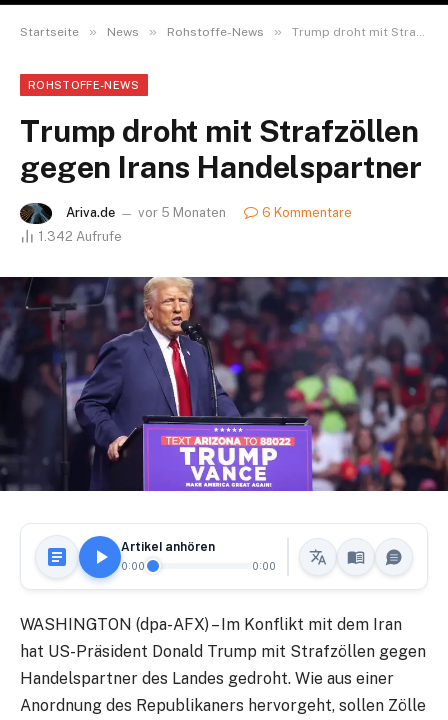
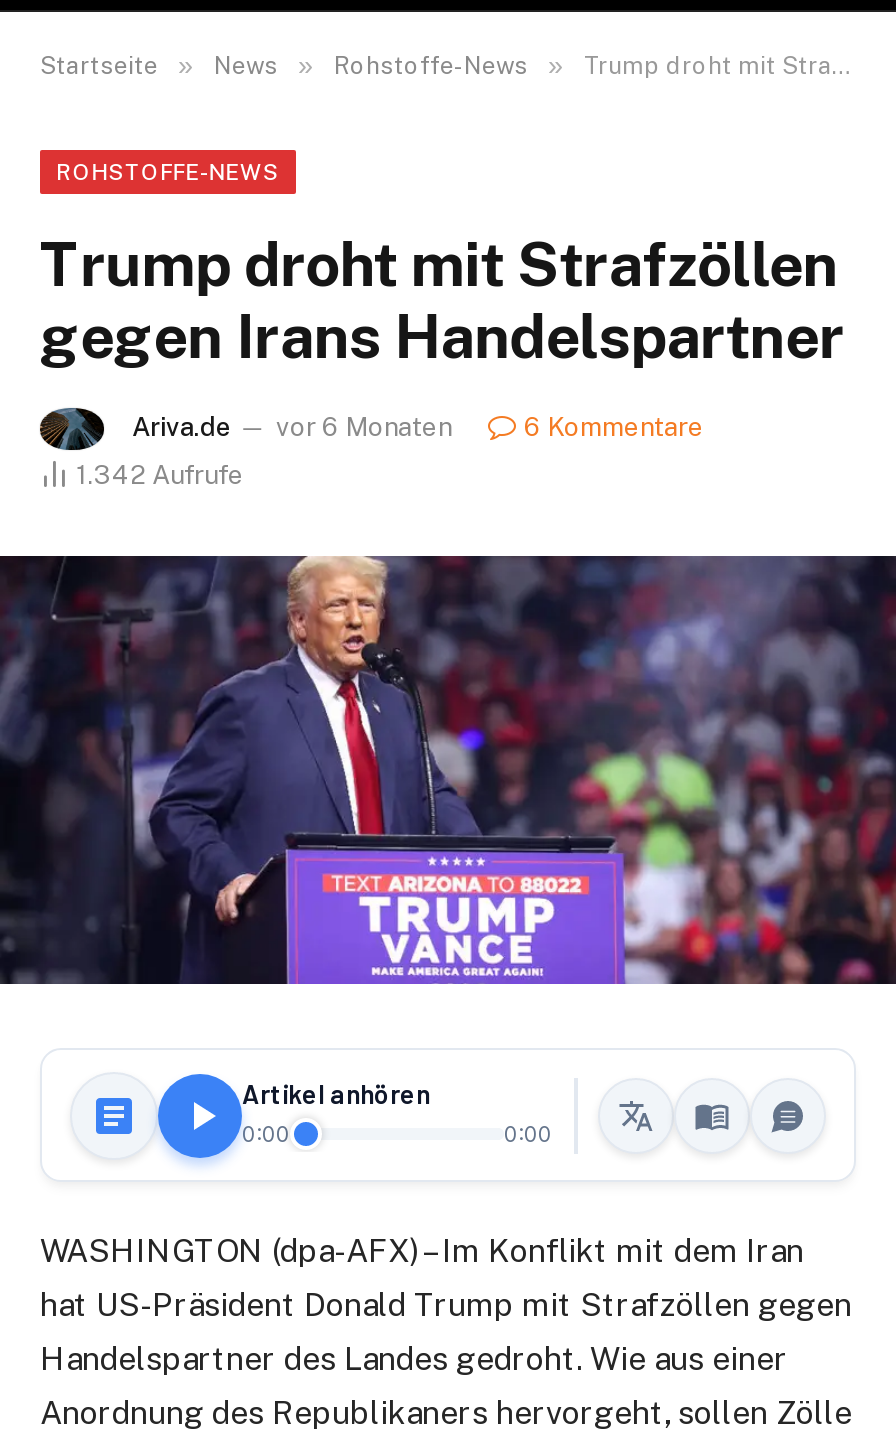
- Ariva.de vor 5 Monaten
+ Ariva.de vor 6 Monaten
